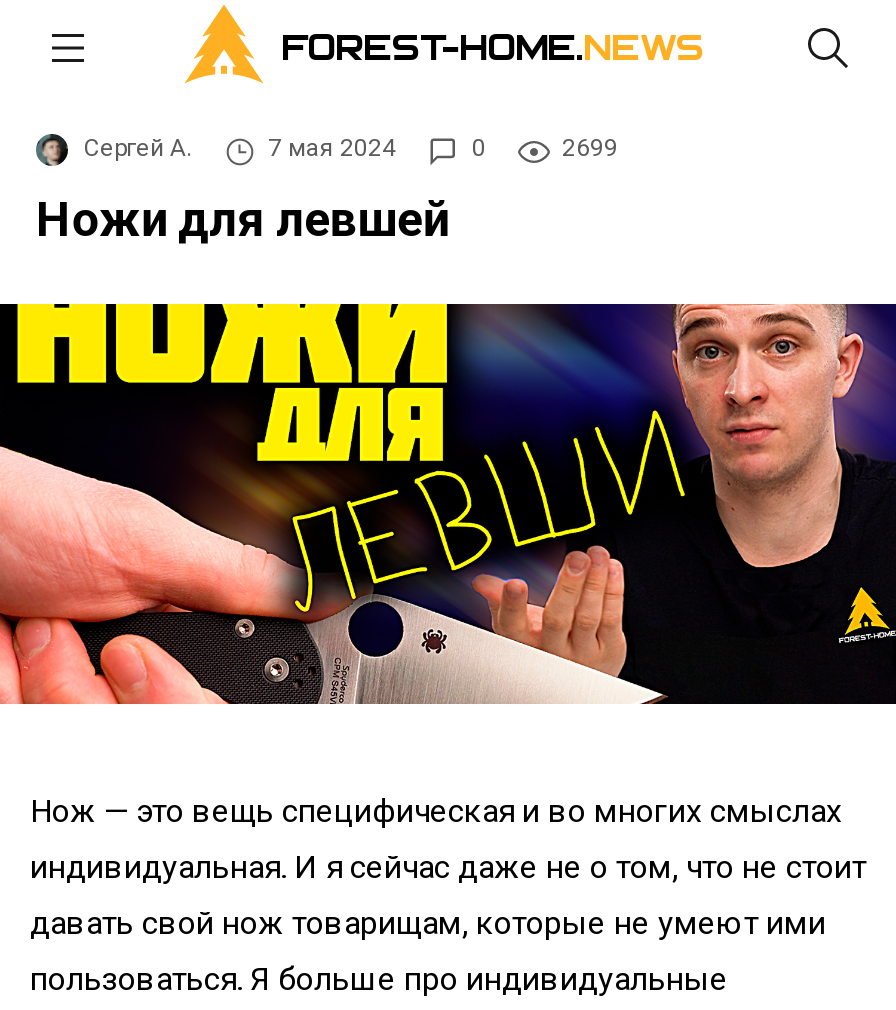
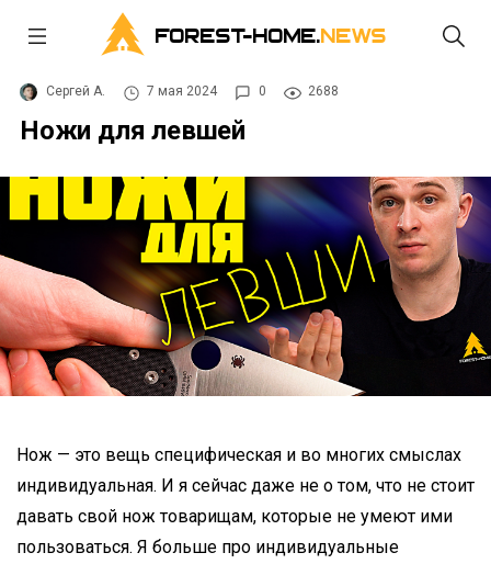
- 2699
+ 2688
